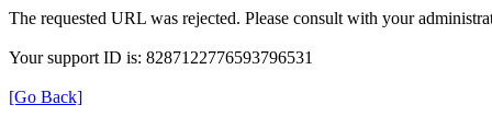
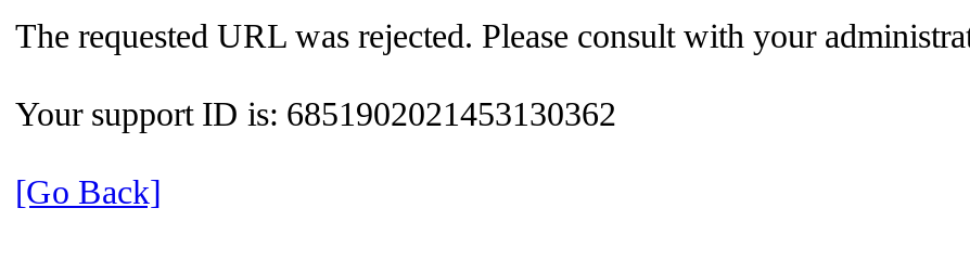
- Your support ID is: 8287122776593796531
+ Your support ID is: 6851902021453130362
